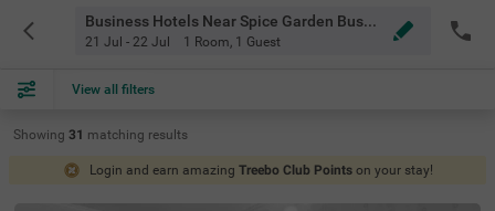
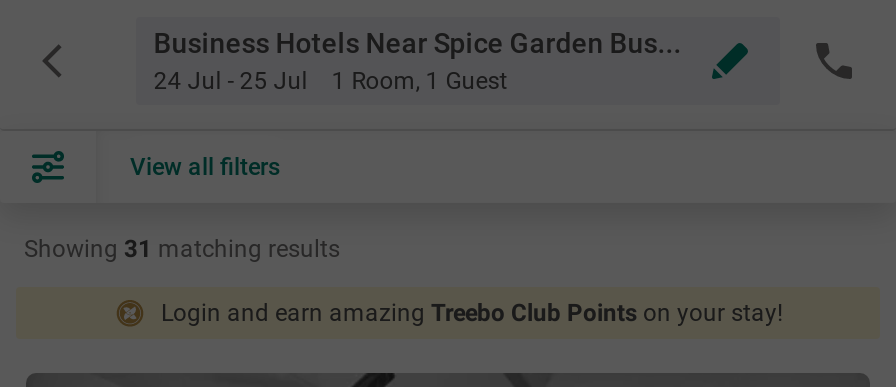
- 21 Jul - 22 Jul 1 Room, 1 Guest
+ 24 Jul - 25 Jul 1 Room, 1 Guest
